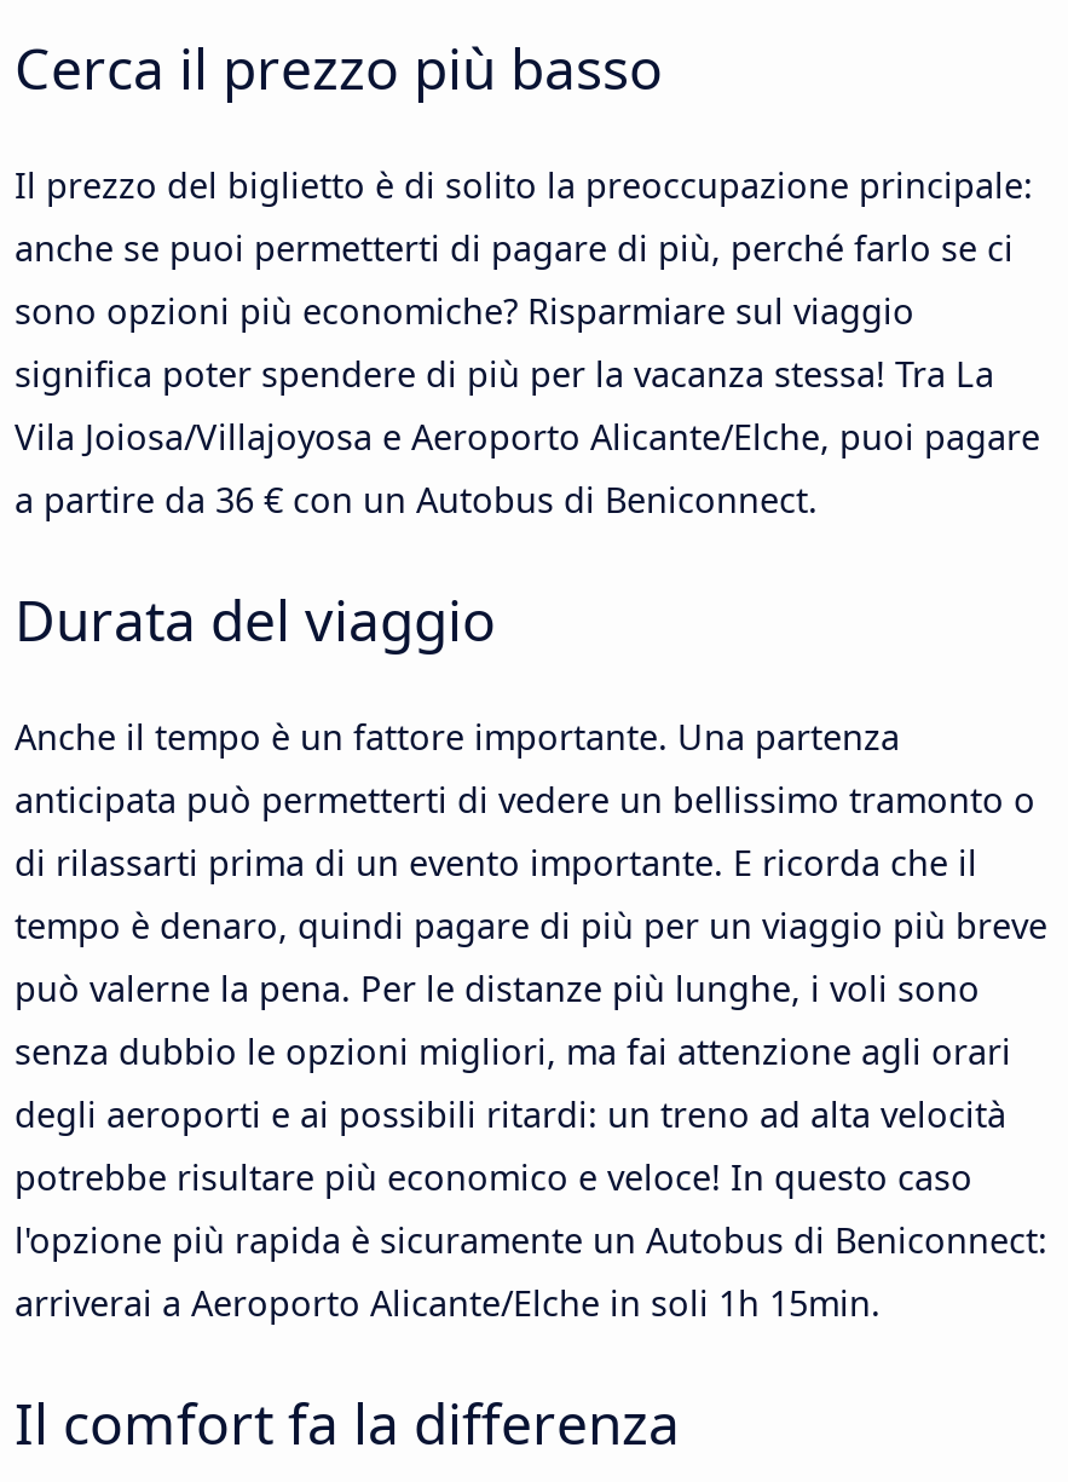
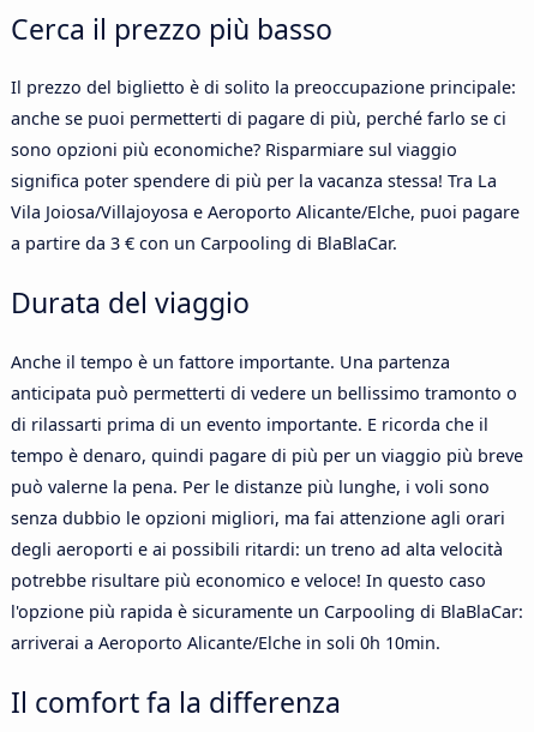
- a partire da 36 € con un Autobus di Beniconnect.
+ a partire da 3 € con un Carpooling di BlaBlaCar.

- l'opzione più rapida è sicuramente un Autobus di Beniconnect:
+ l'opzione più rapida è sicuramente un Carpooling di BlaBlaCar:

- arriverai a Aeroporto Alicante/Elche in soli 1h 15min.
+ arriverai a Aeroporto Alicante/Elche in soli 0h 10min.
